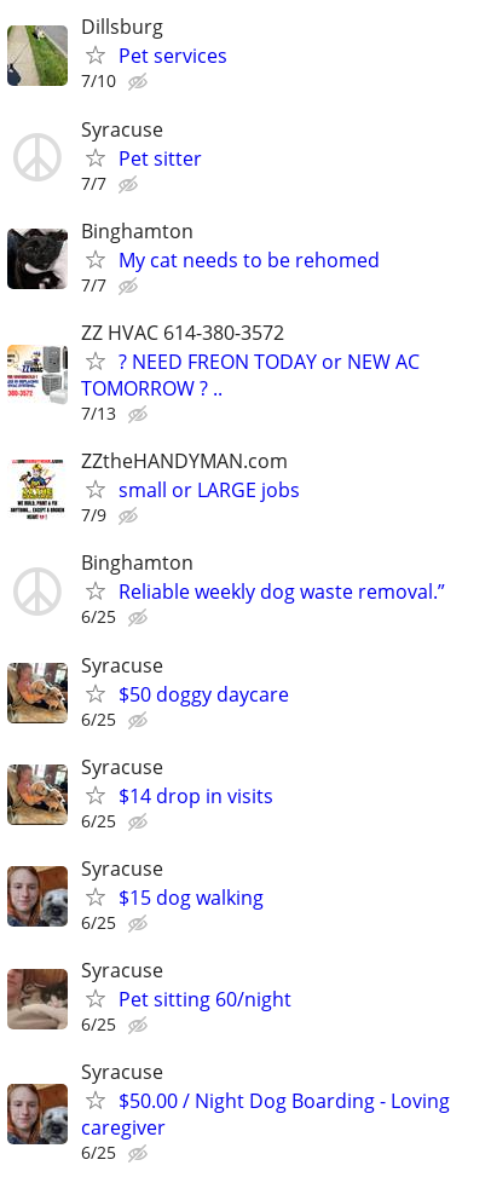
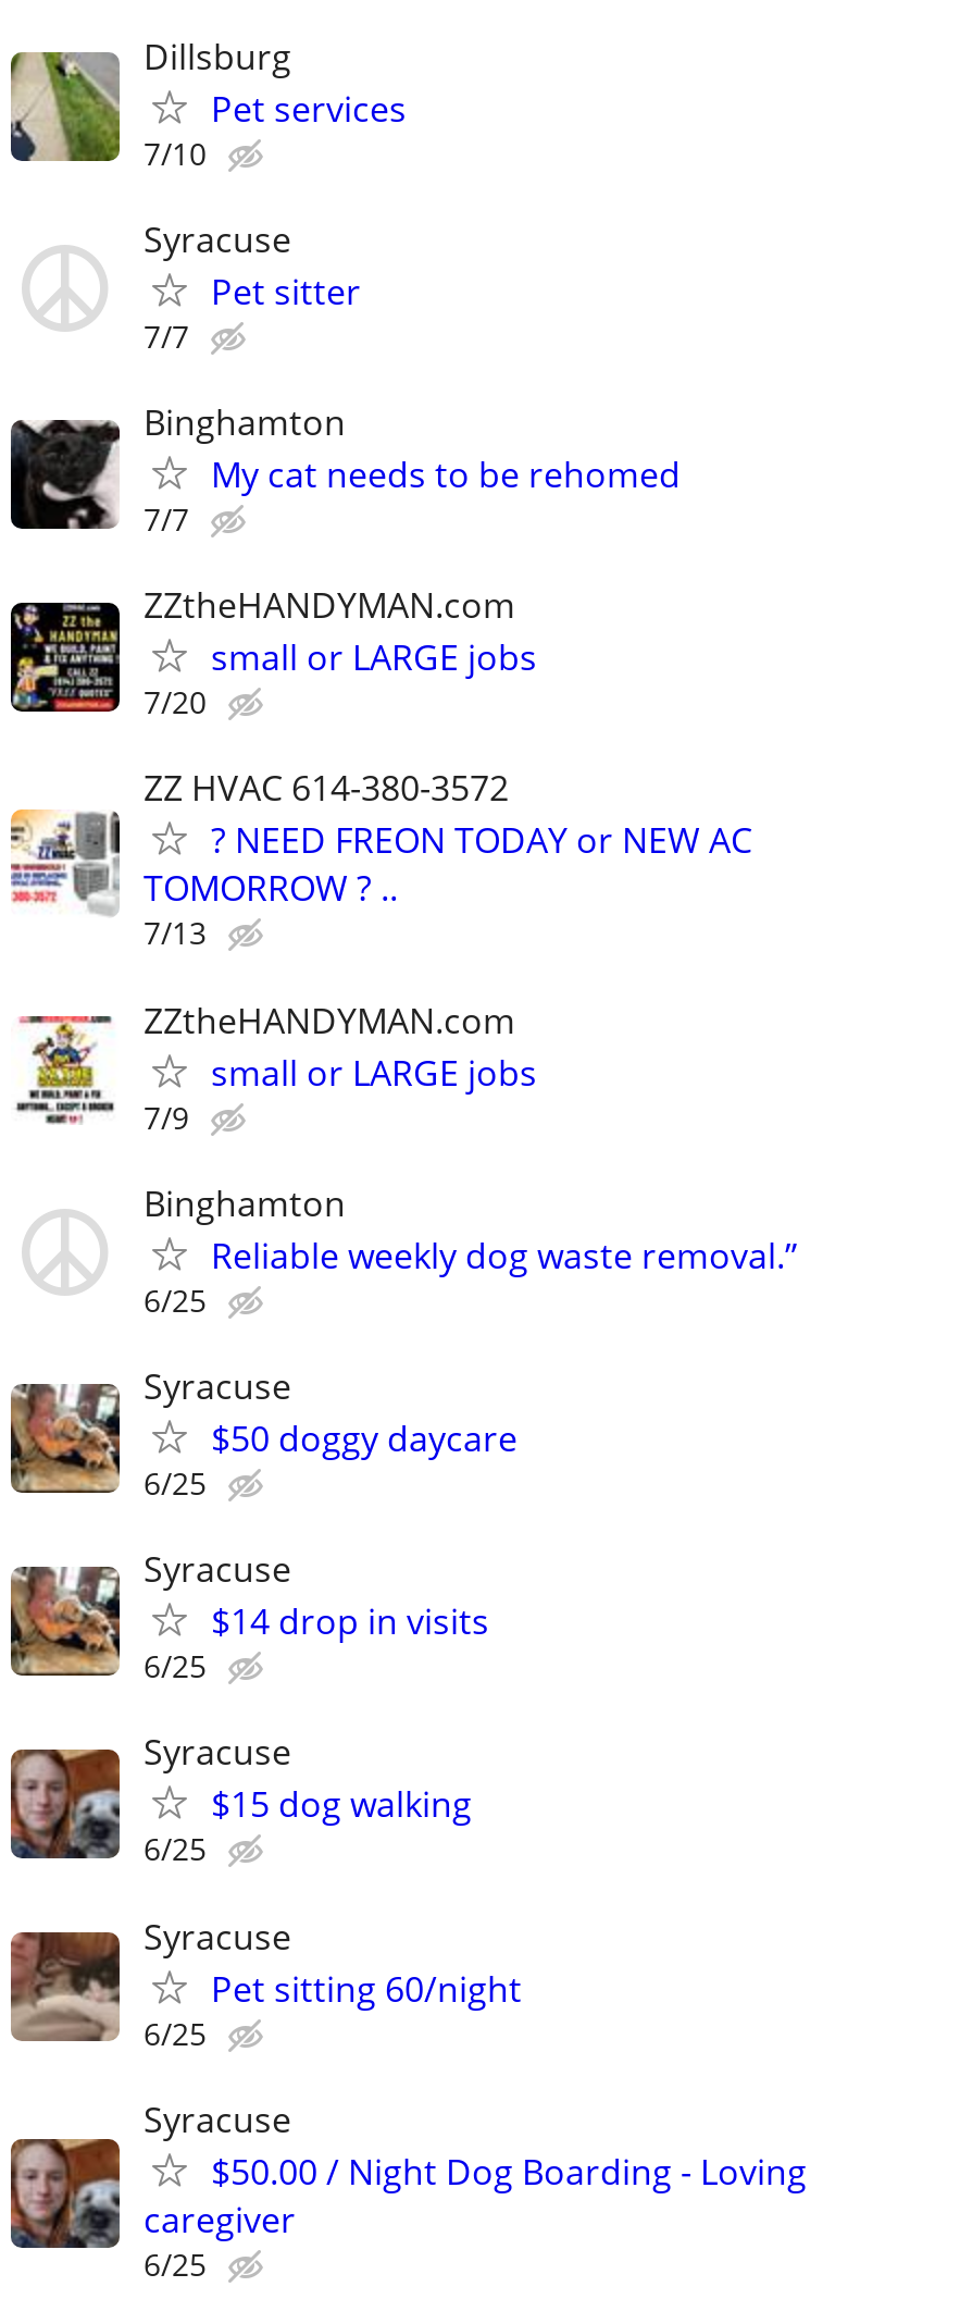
+ [image]
+ ZZtheHANDYMAN.com
+ small or LARGE jobs
+ 7/20
